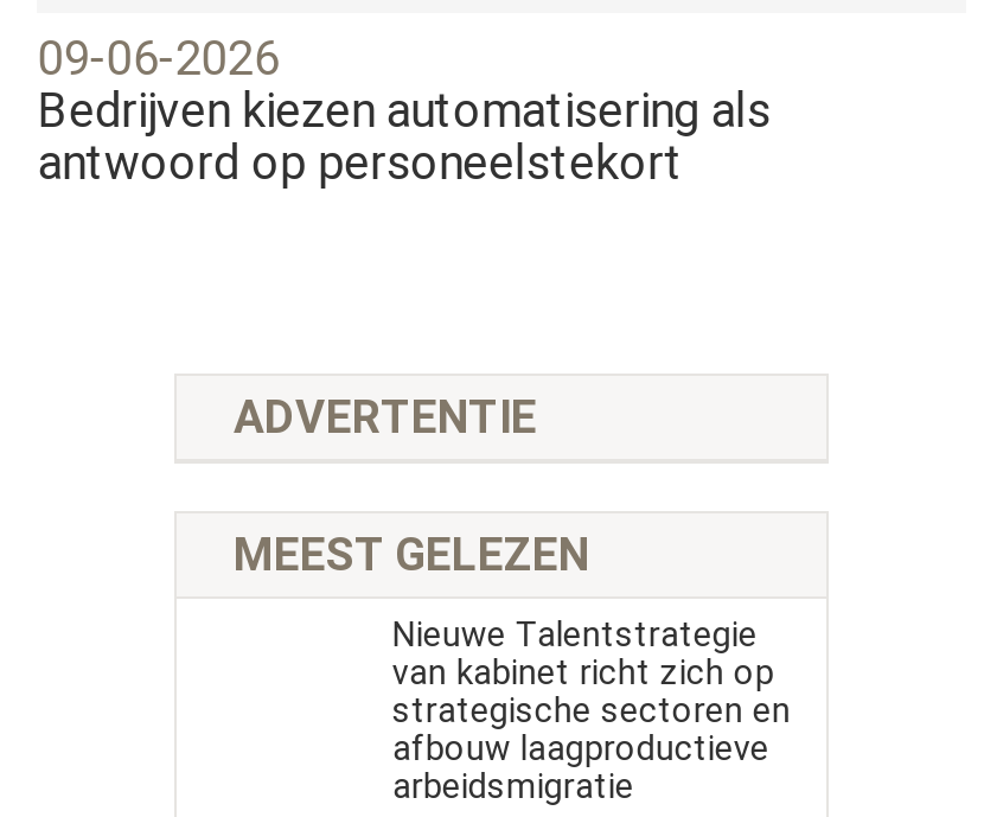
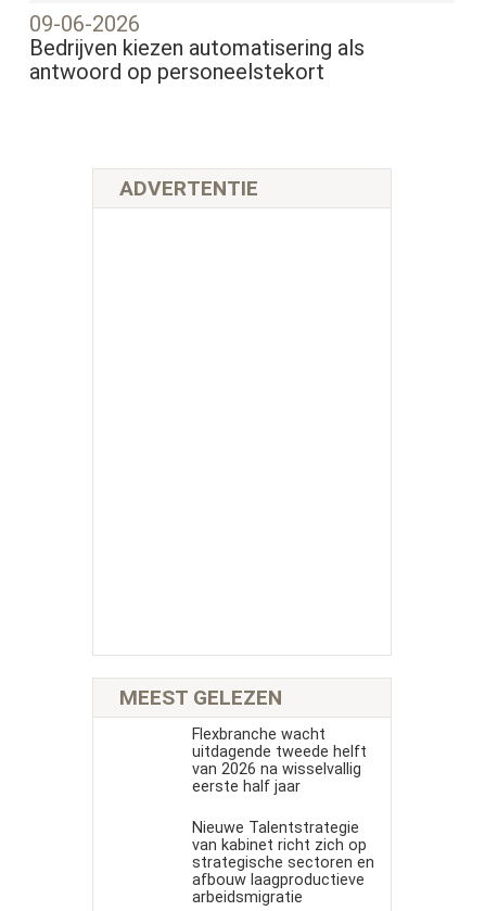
+ Flexbranche wacht
+ uitdagende tweede helft
+ van 2026 na wisselvallig
+ eerste half jaar
